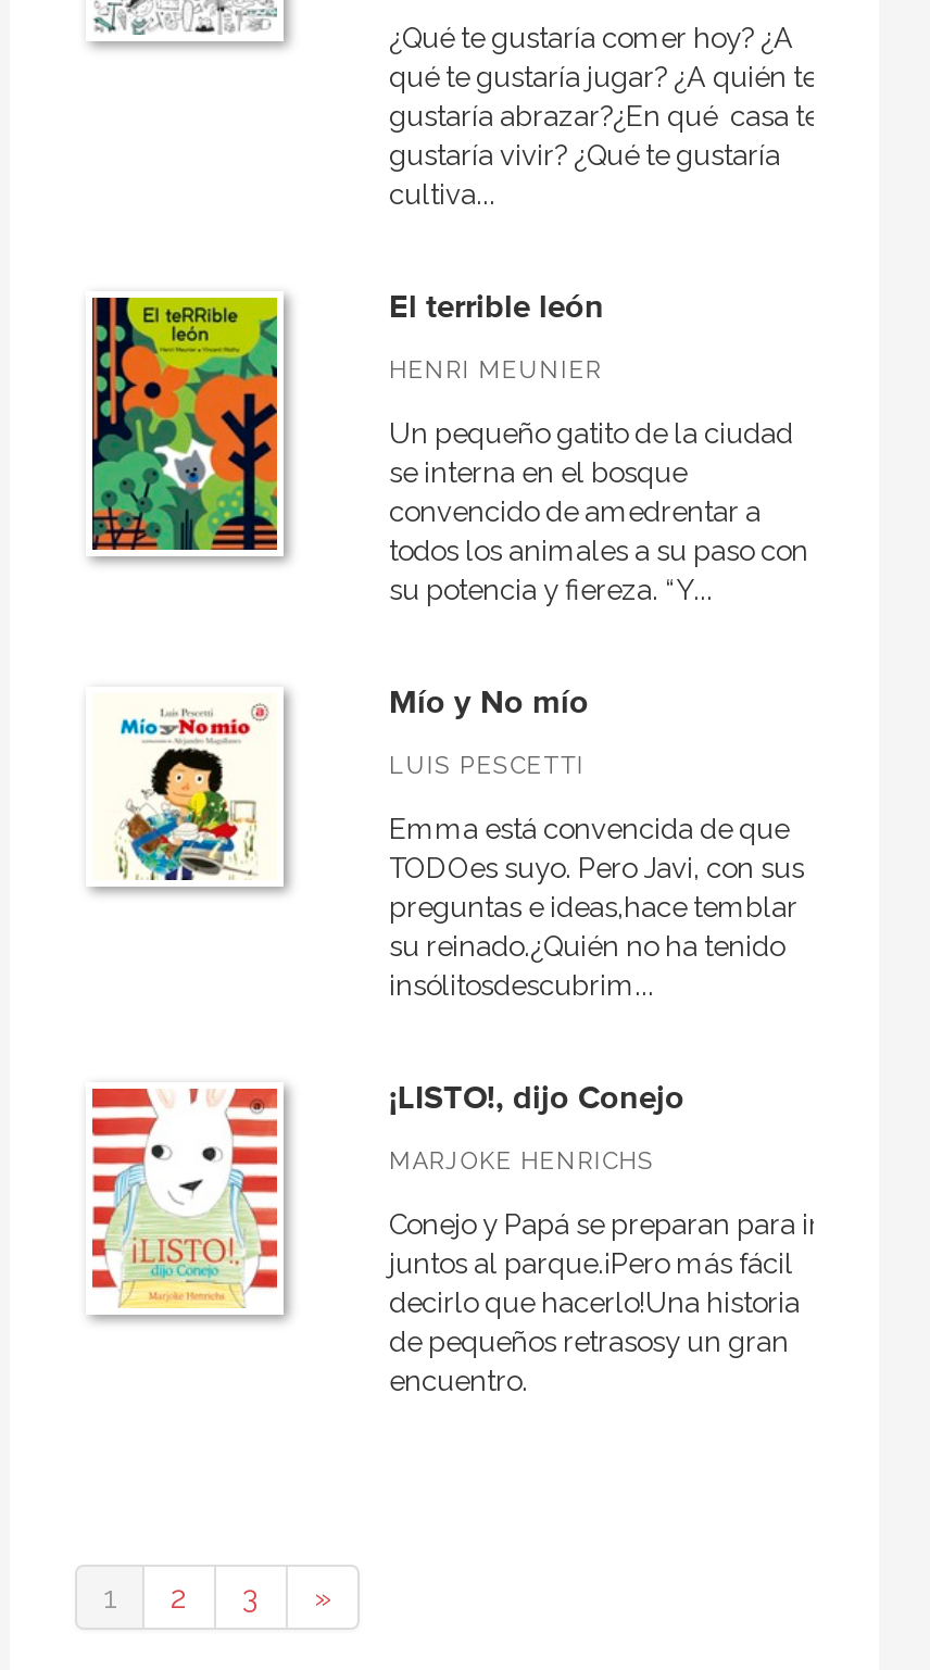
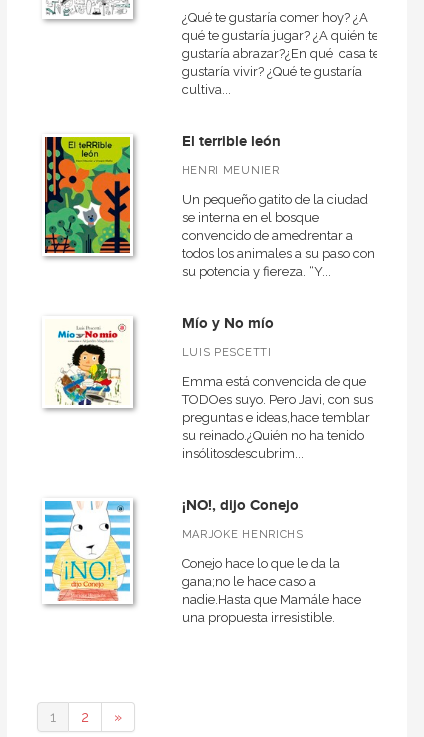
- [image]
+ [image]

- ¡LISTO!, dijo Conejo
+ ¡NO!, dijo Conejo

- Conejo y Papá se preparan para ir
- juntos al parque.¡Pero más fácil
- decirlo que hacerlo!Una historia
- de pequeños retrasosy un gran
- encuentro.
+ Conejo hace lo que le da la
+ gana;no le hace caso a
+ nadie.Hasta que Mamále hace
+ una propuesta irresistible.

- 3
